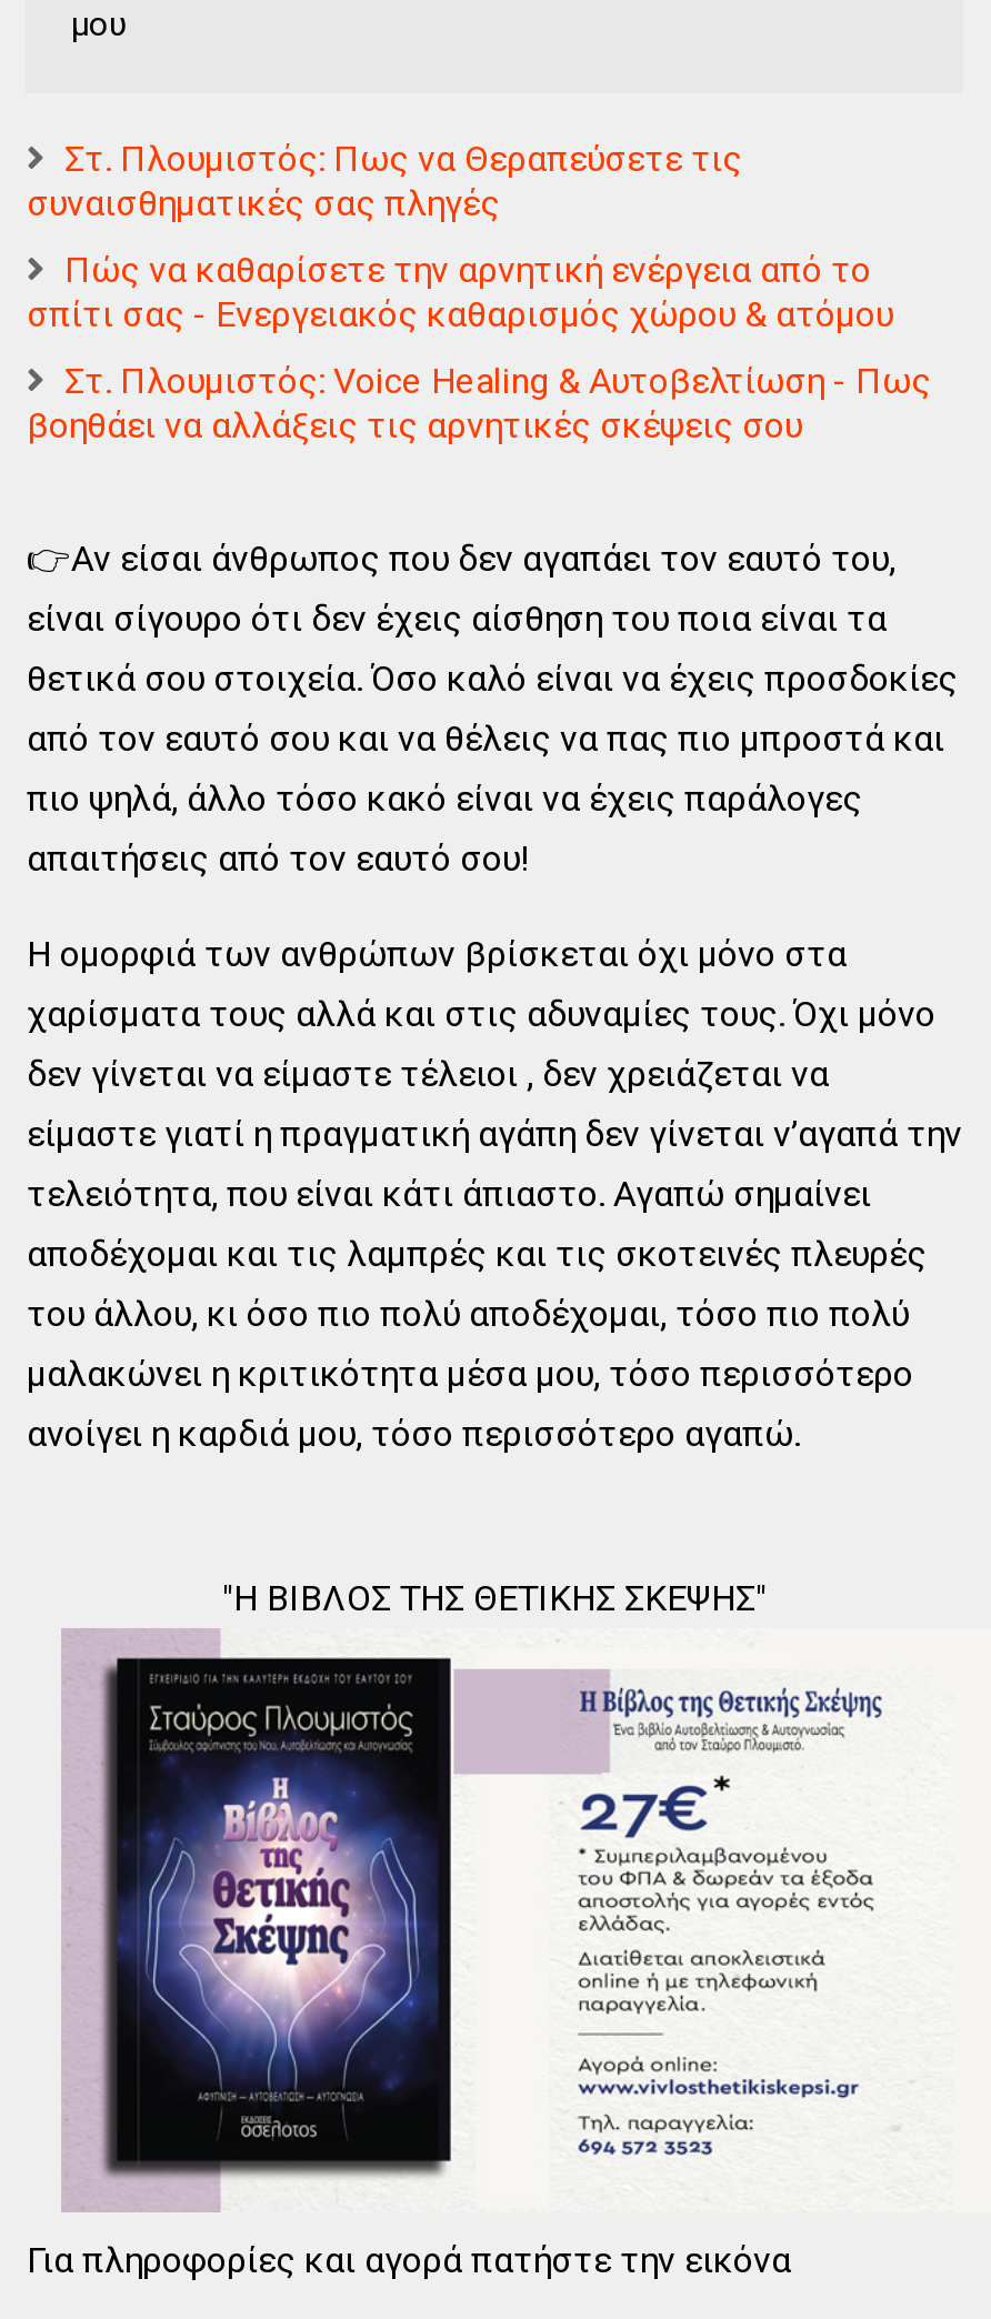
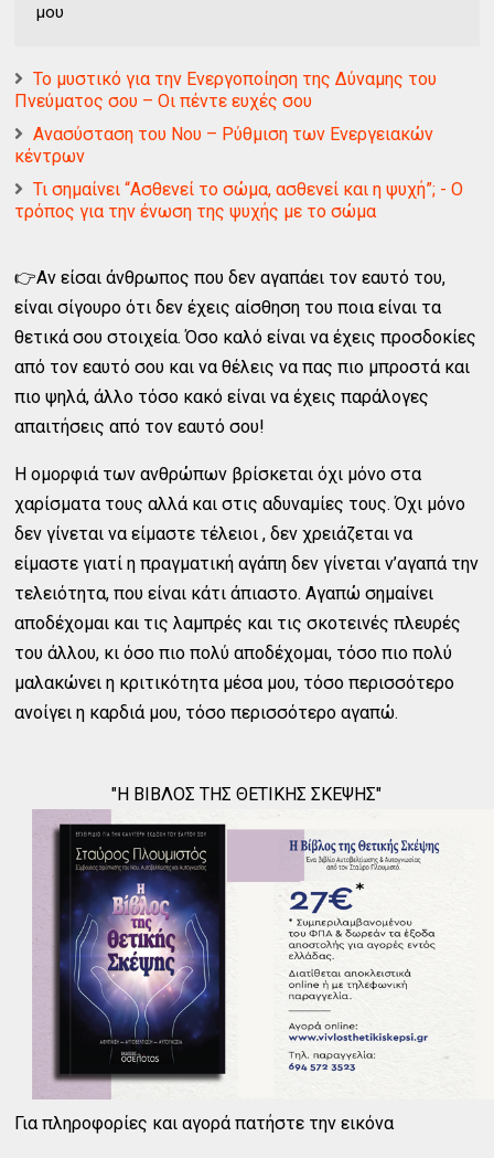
- Στ. Πλουμιστός: Πως να Θεραπεύσετε τις
- συναισθηματικές σας πληγές
+ Το μυστικό για την Ενεργοποίηση της Δύναμης του
+ Πνεύματος σου – Οι πέντε ευχές σου

- Πώς να καθαρίσετε την αρνητική ενέργεια από το
- σπίτι σας - Ενεργειακός καθαρισμός χώρου & ατόμου
+ Ανασύσταση του Νου – Ρύθμιση των Ενεργειακών
+ κέντρων

- Στ. Πλουμιστός: Voice Healing & Αυτοβελτίωση - Πως
- βοηθάει να αλλάξεις τις αρνητικές σκέψεις σου
+ Τι σημαίνει “Ασθενεί το σώμα, ασθενεί και η ψυχή”; - Ο
+ τρόπος για την ένωση της ψυχής με το σώμα
